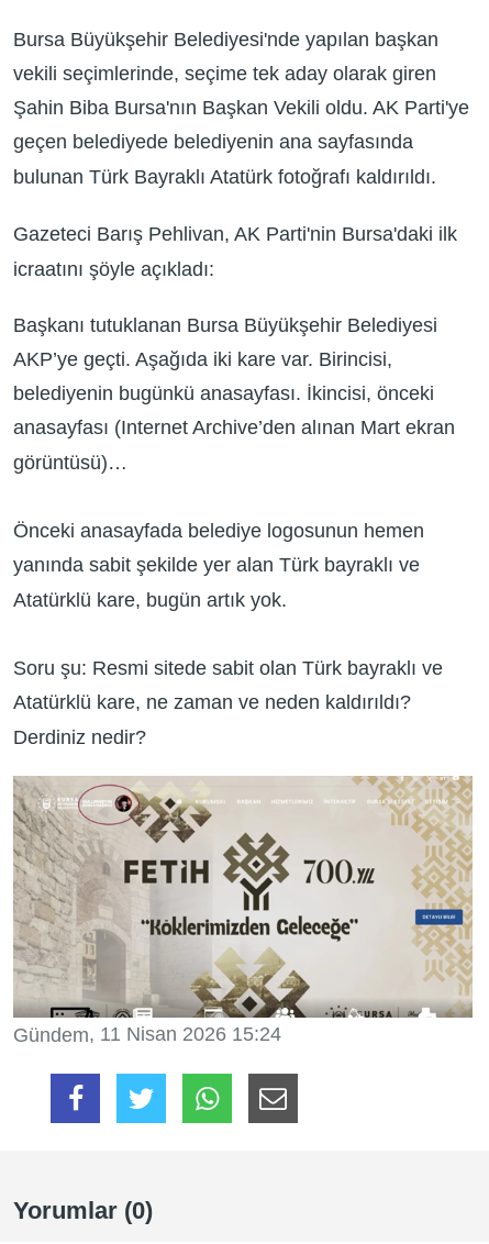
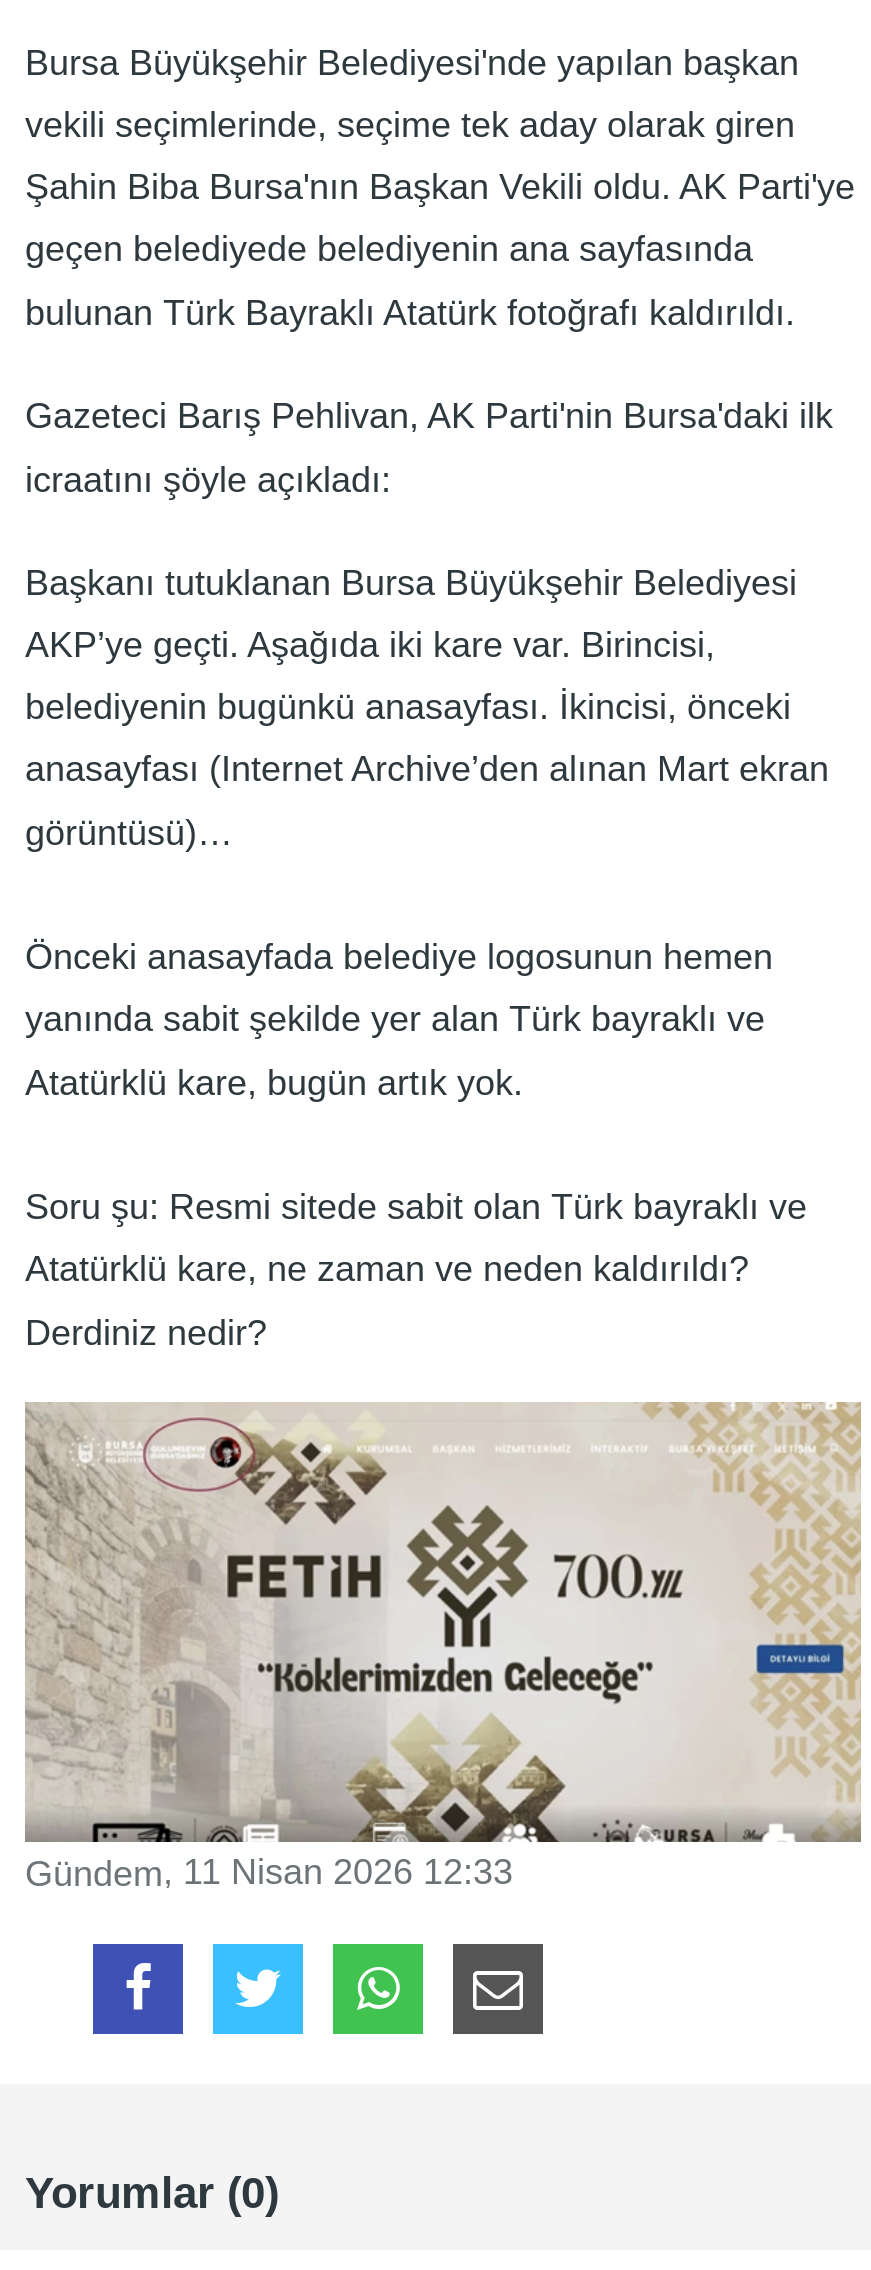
- Gündem, 11 Nisan 2026 15:24
+ Gündem, 11 Nisan 2026 12:33
